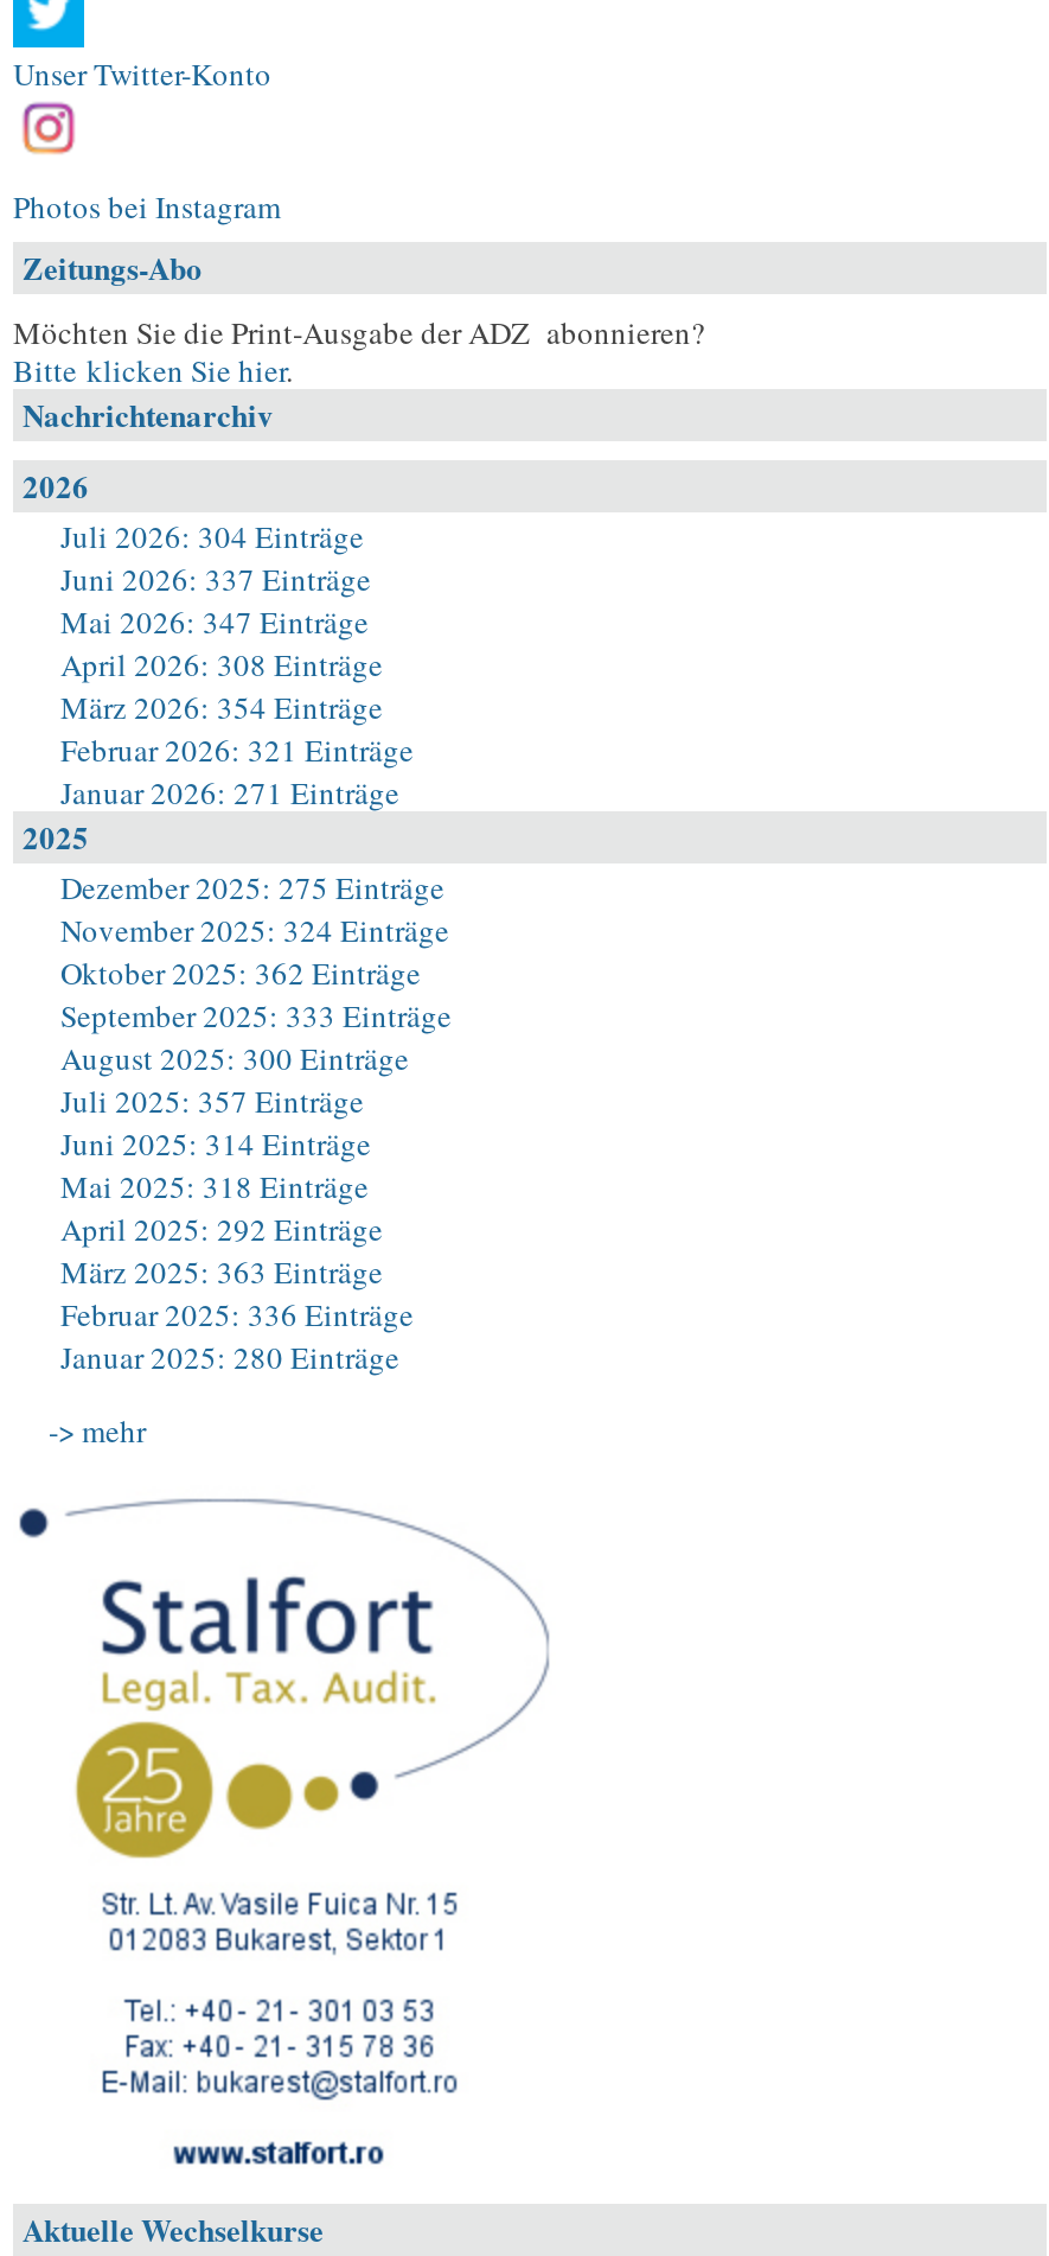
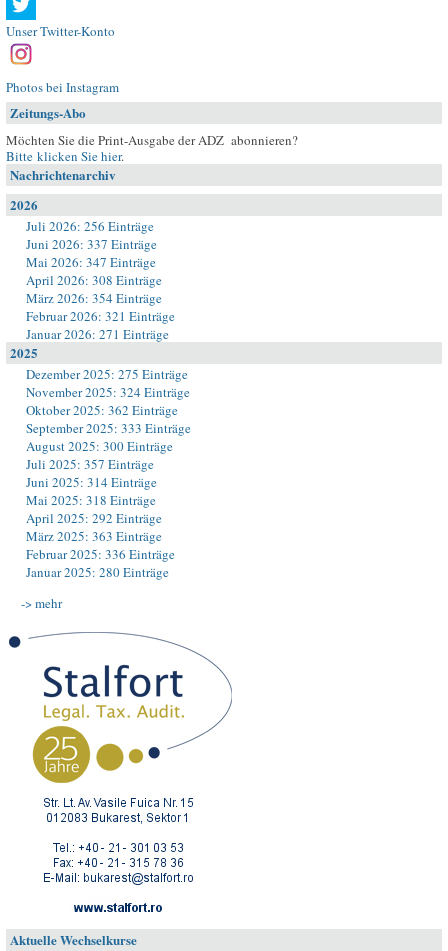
- Juli 2026: 304 Einträge
+ Juli 2026: 256 Einträge
